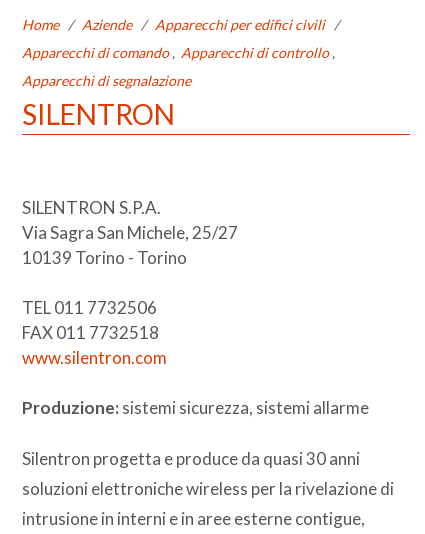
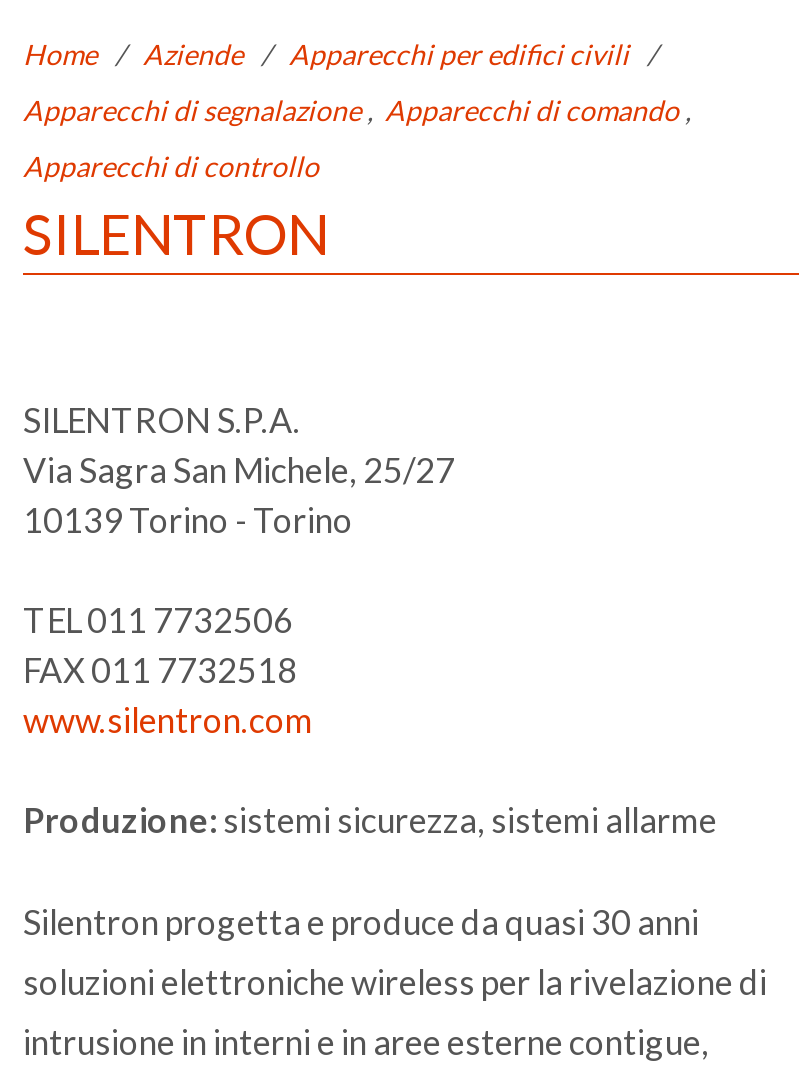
- Apparecchi di comando, Apparecchi di controllo,
+ Apparecchi di segnalazione, Apparecchi di comando,

- Apparecchi di segnalazione
+ Apparecchi di controllo
